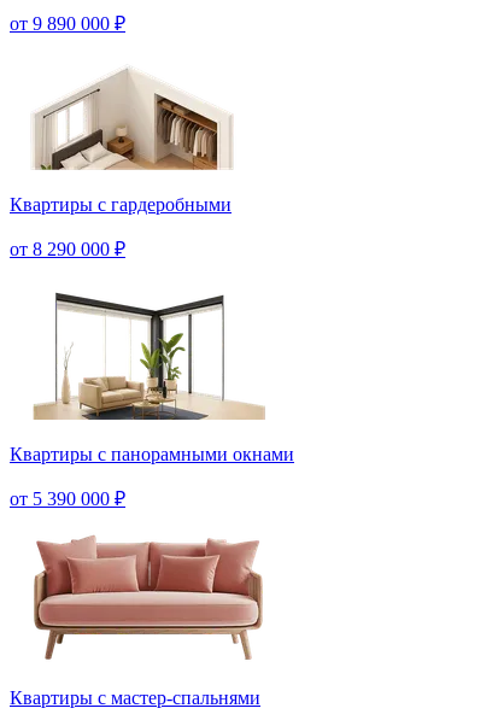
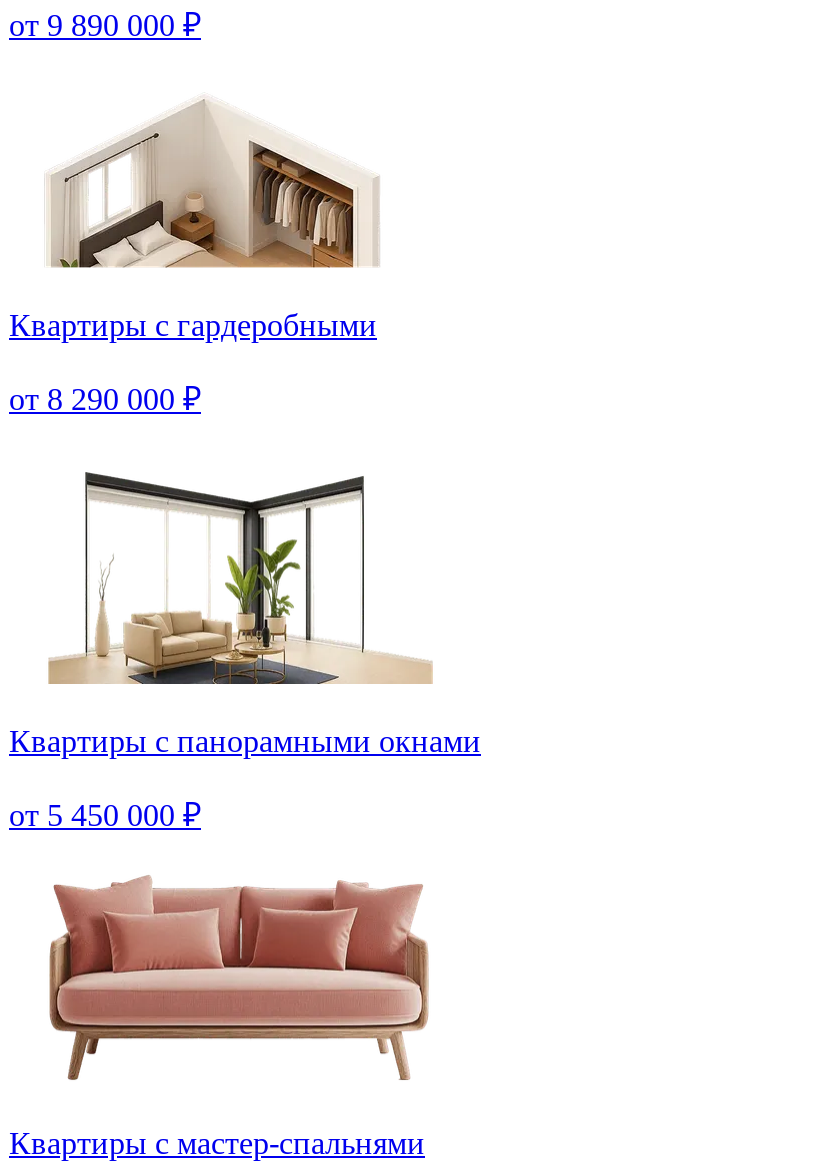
- от 5 390 000 ₽
+ от 5 450 000 ₽
